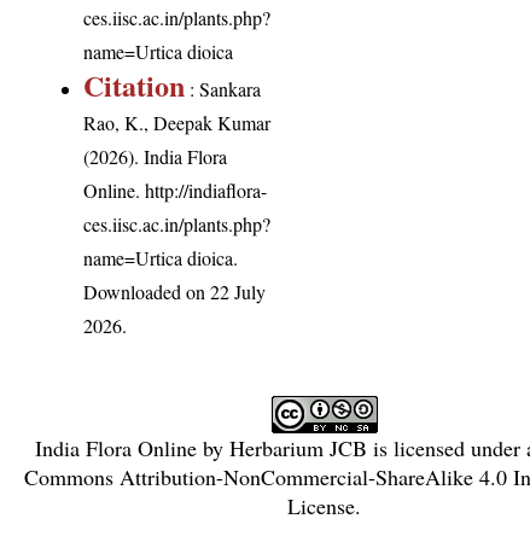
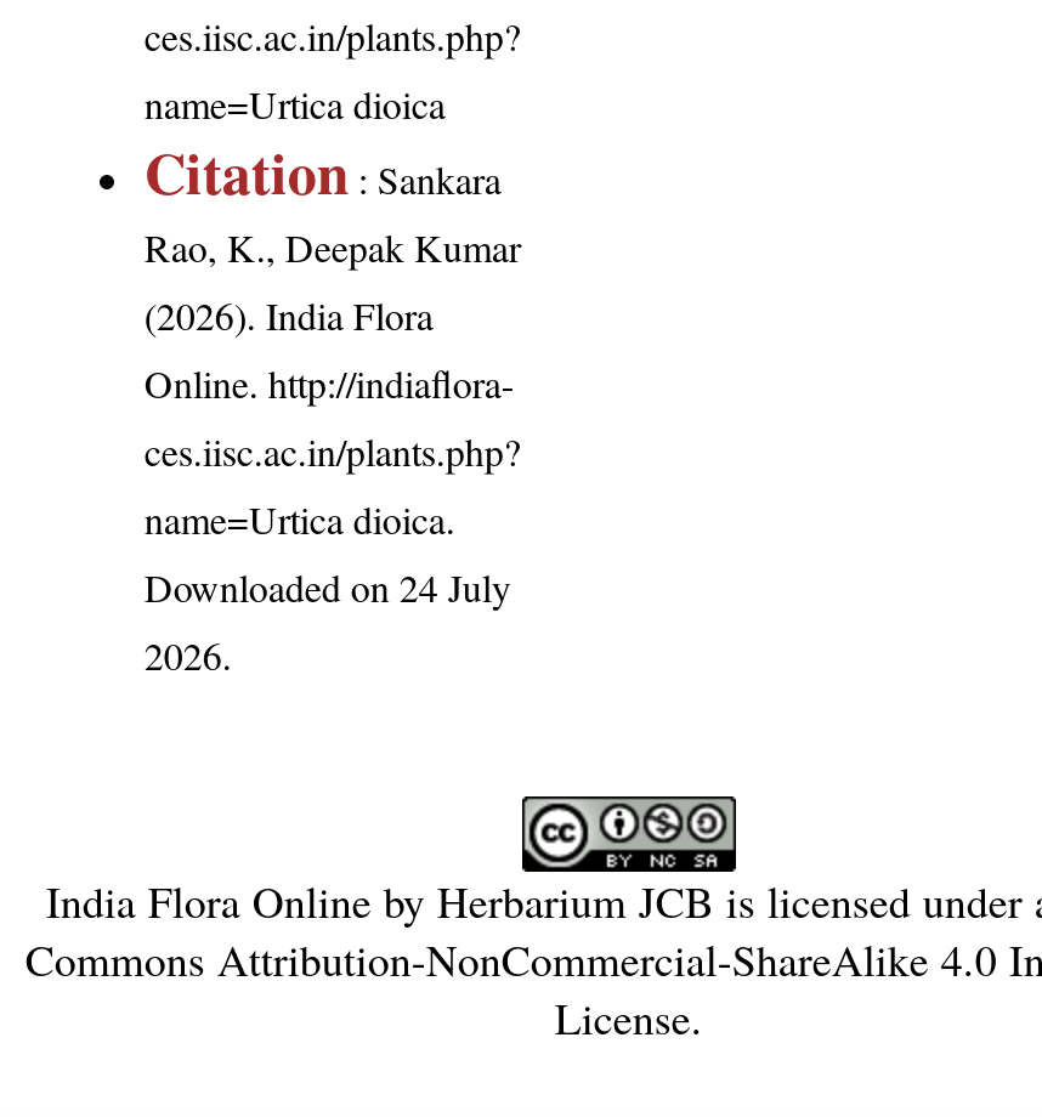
- Downloaded on 22 July
+ Downloaded on 24 July
